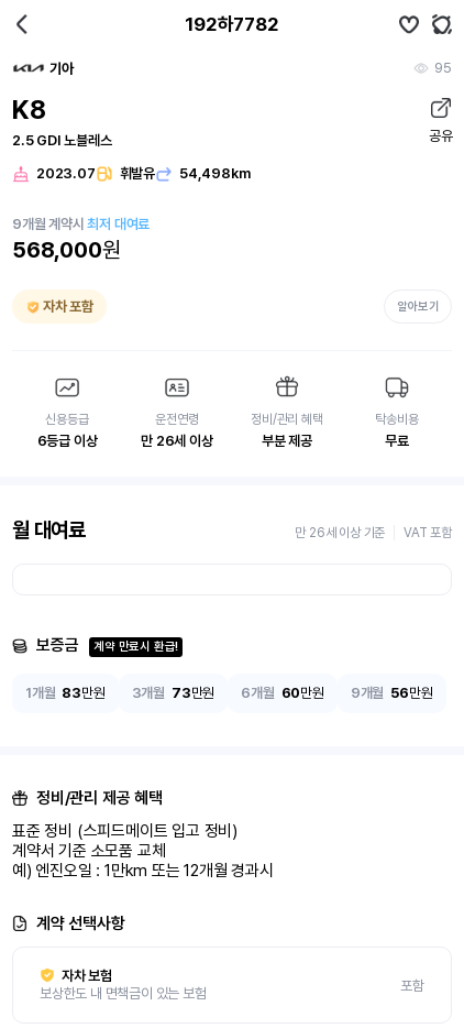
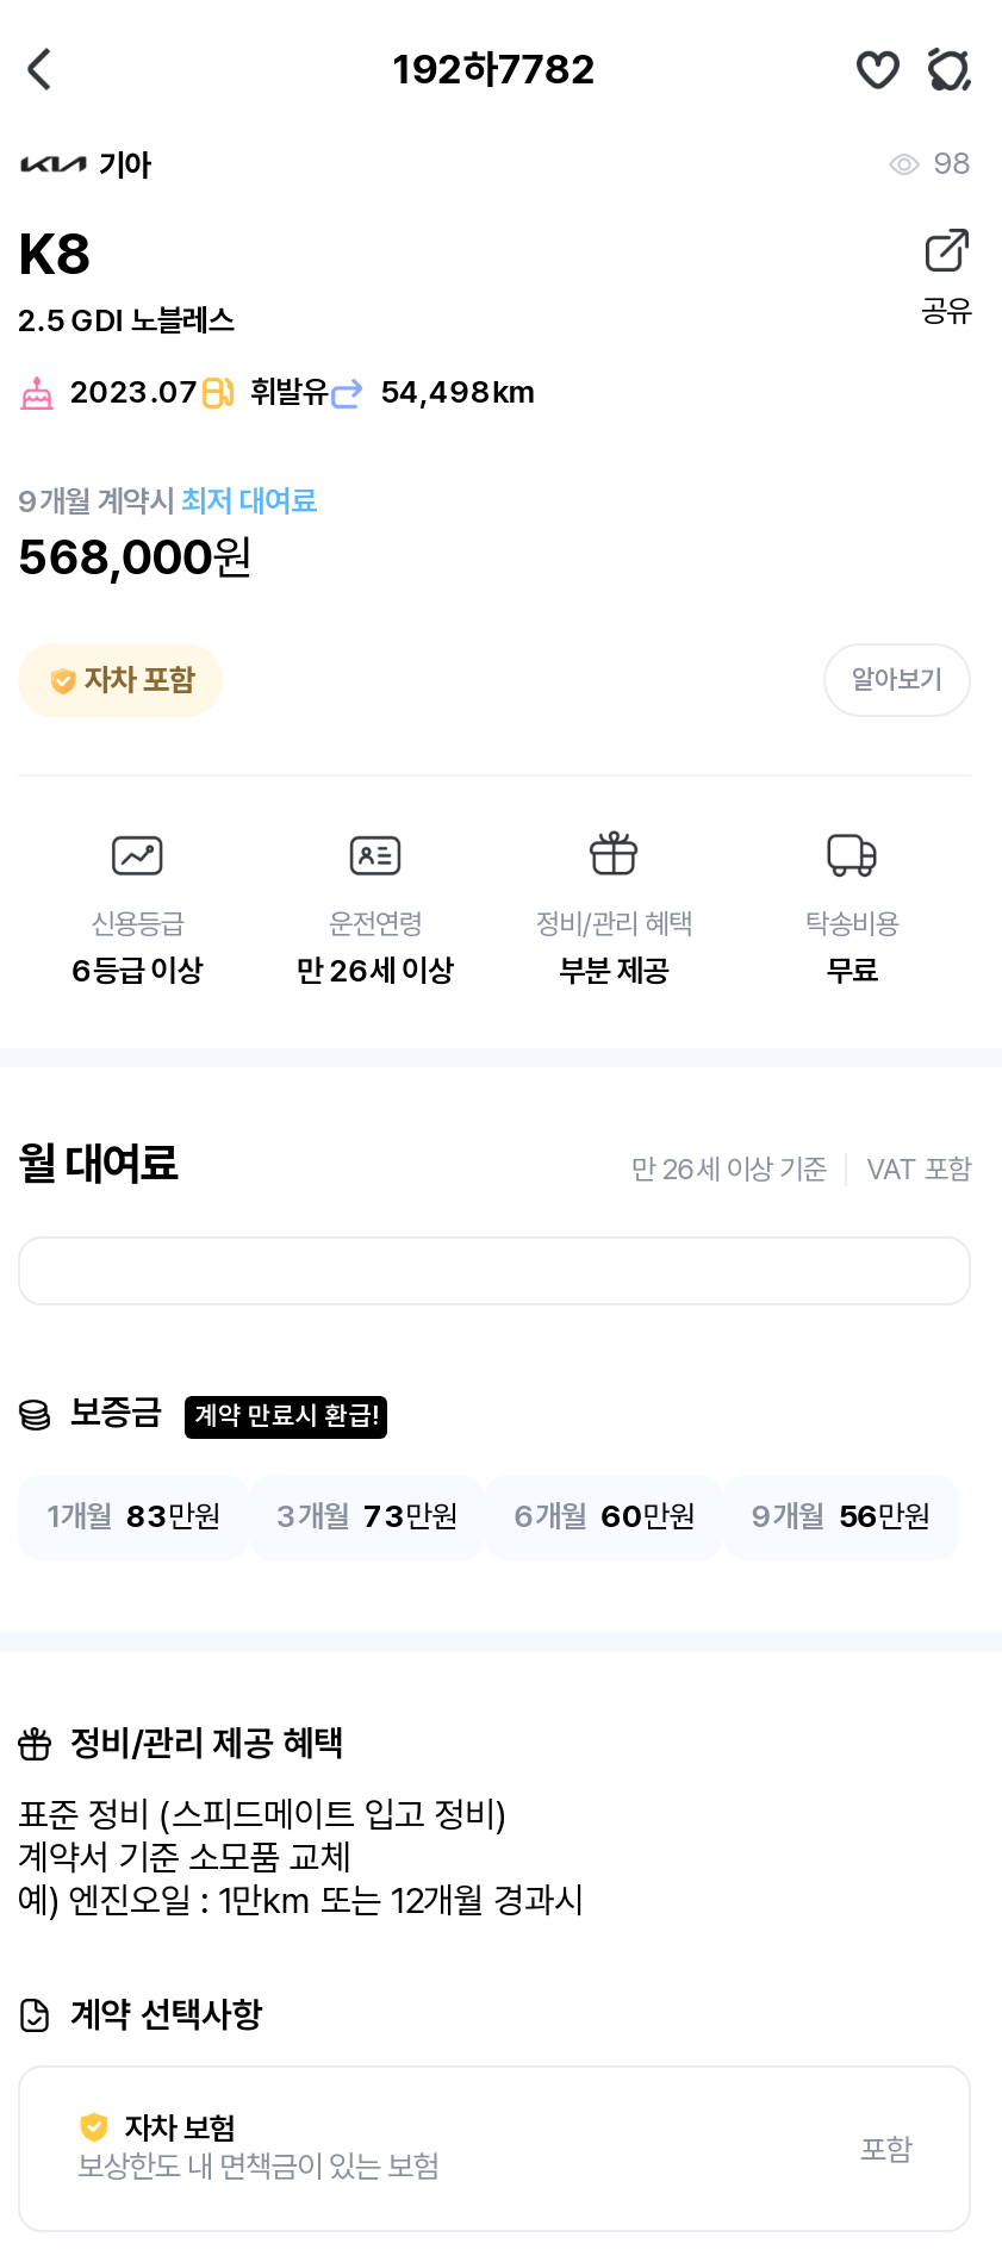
- 95
+ 98
